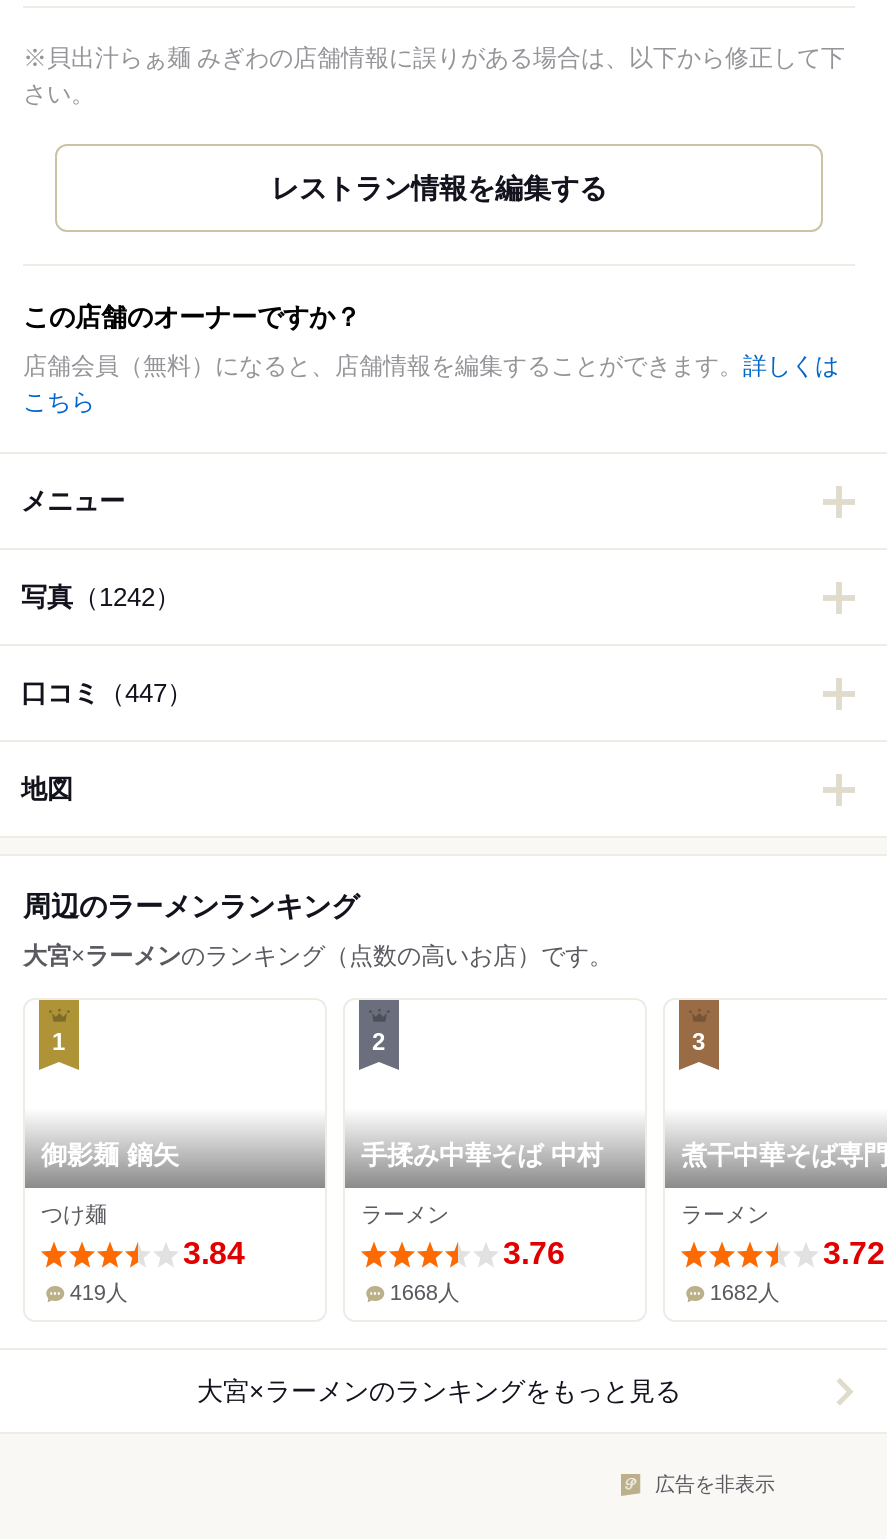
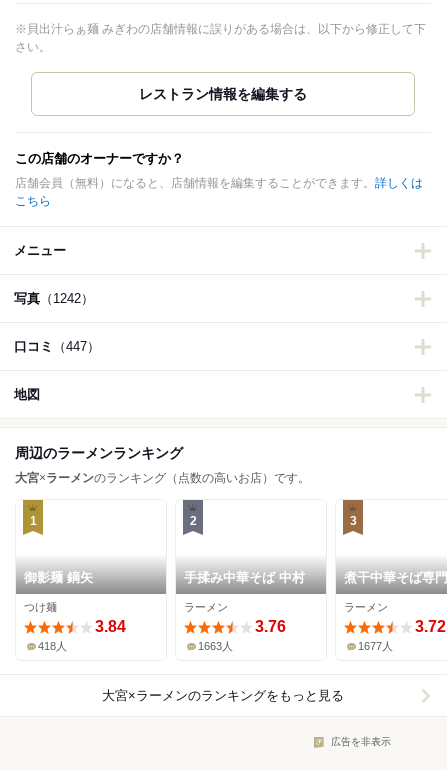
- 419人
+ 418人

- 1668人
+ 1663人

- 1682人
+ 1677人
